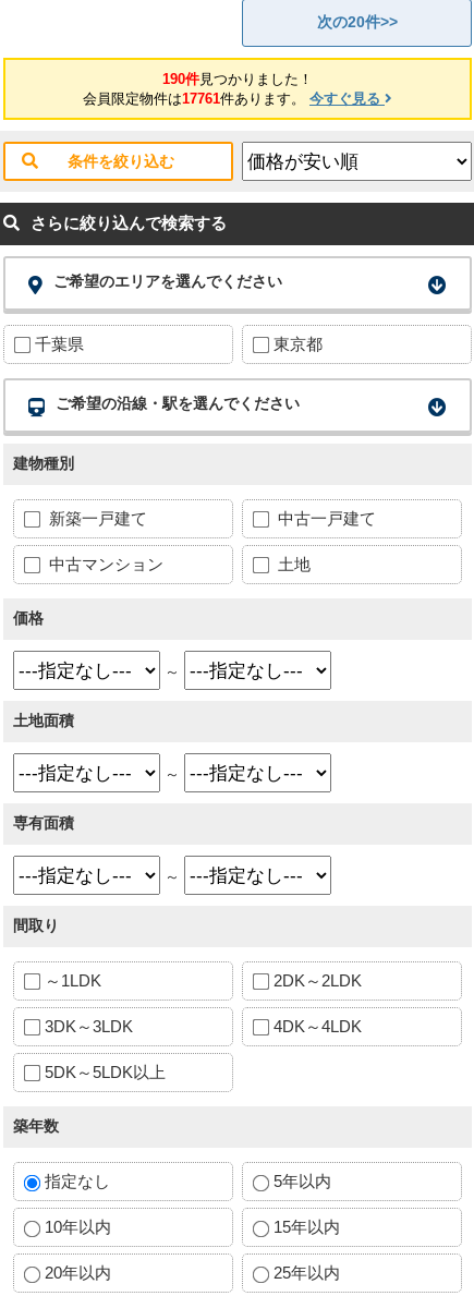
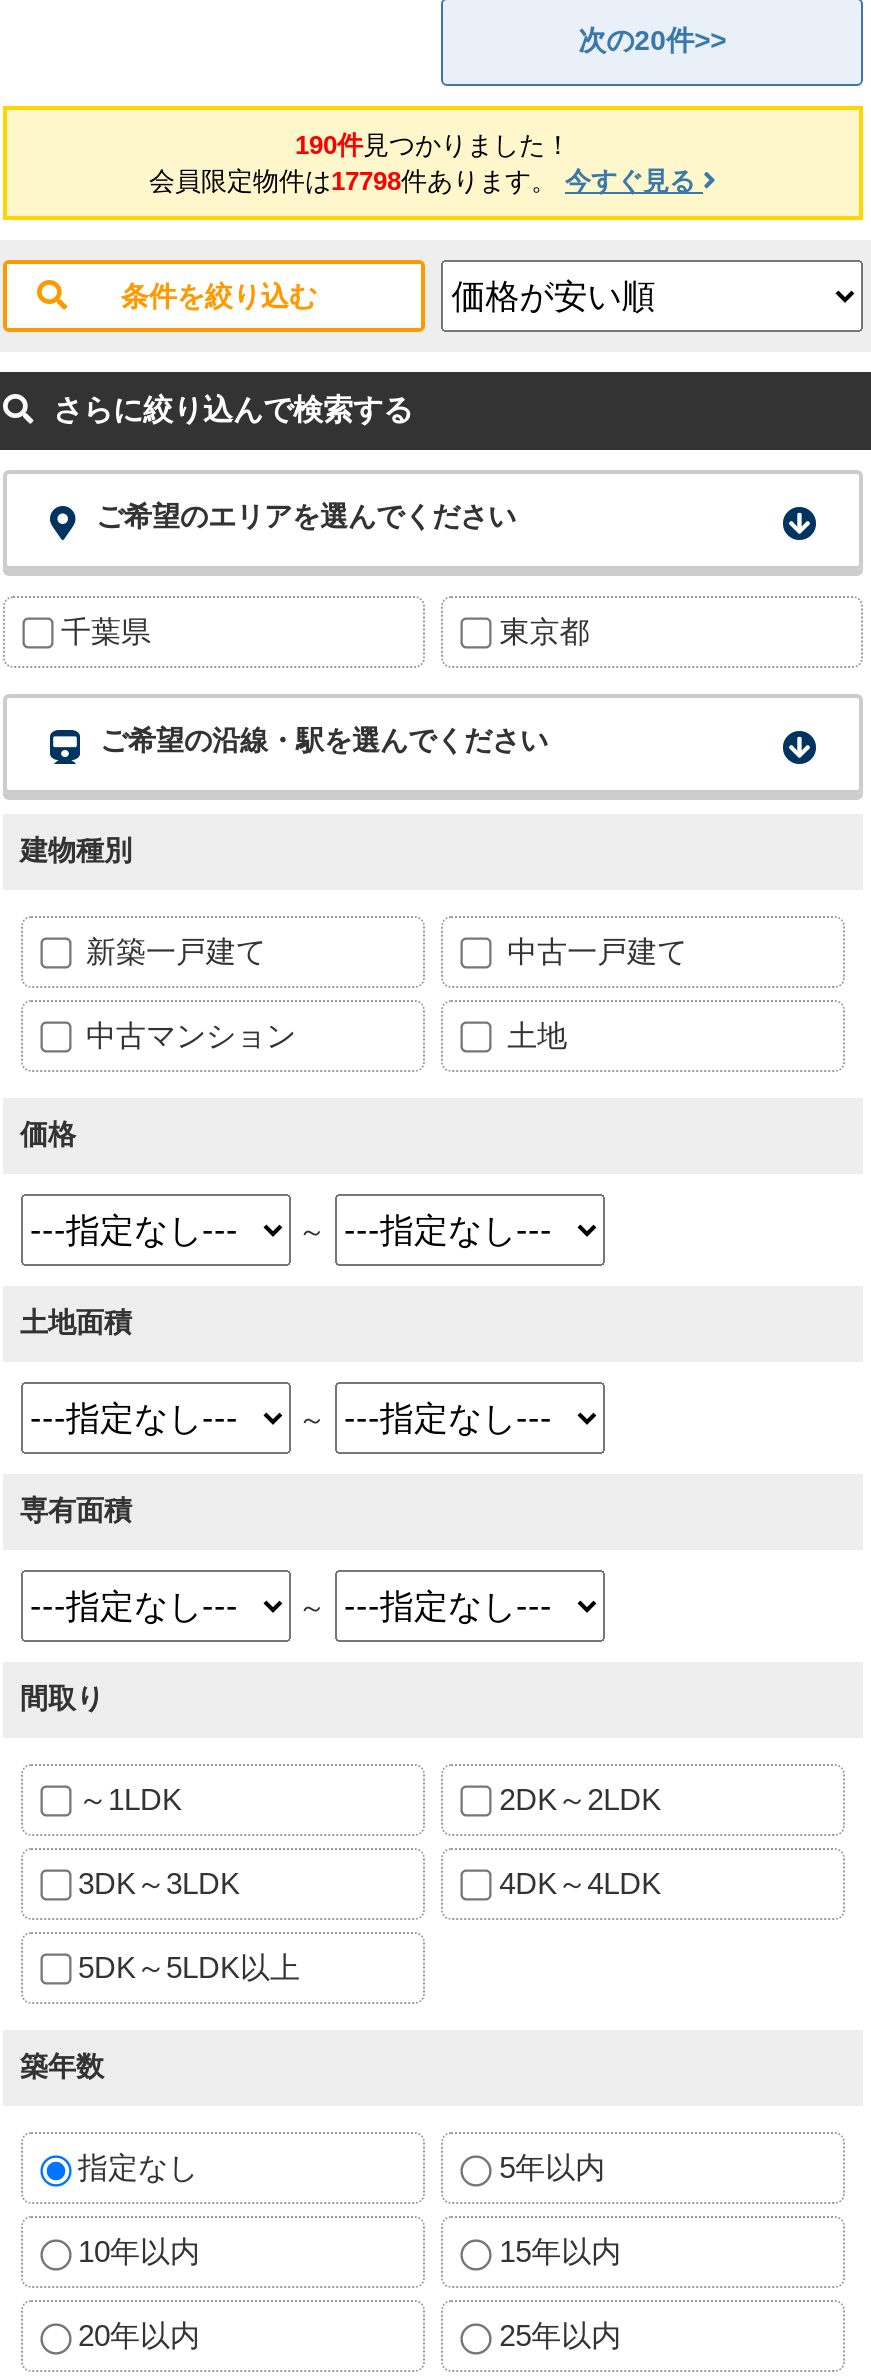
- 会員限定物件は17761件あります。今すぐ見る
+ 会員限定物件は17798件あります。今すぐ見る
